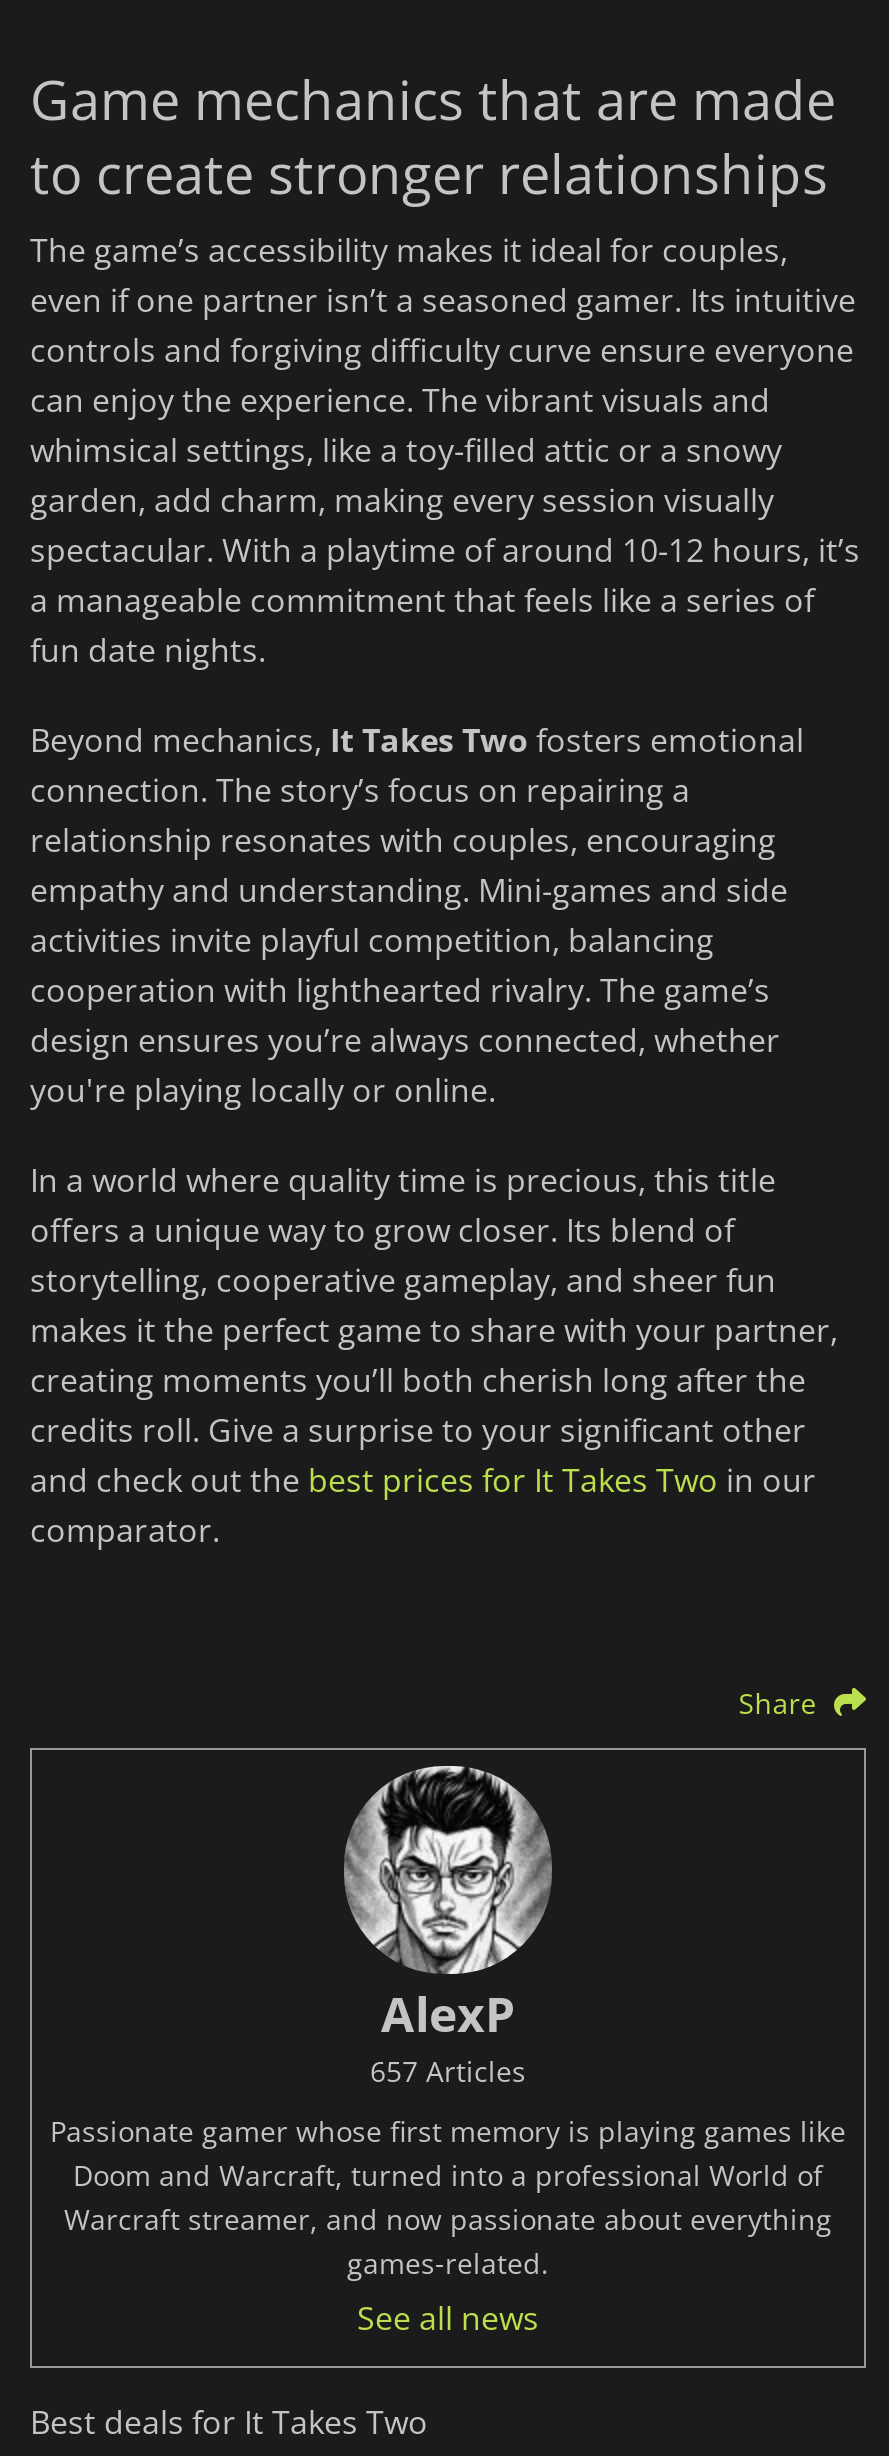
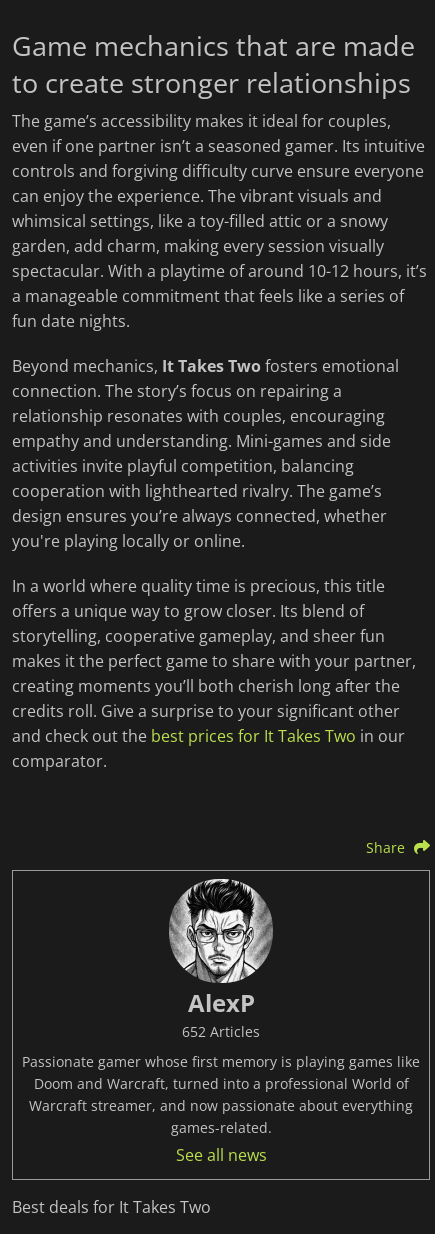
- 657 Articles
+ 652 Articles
